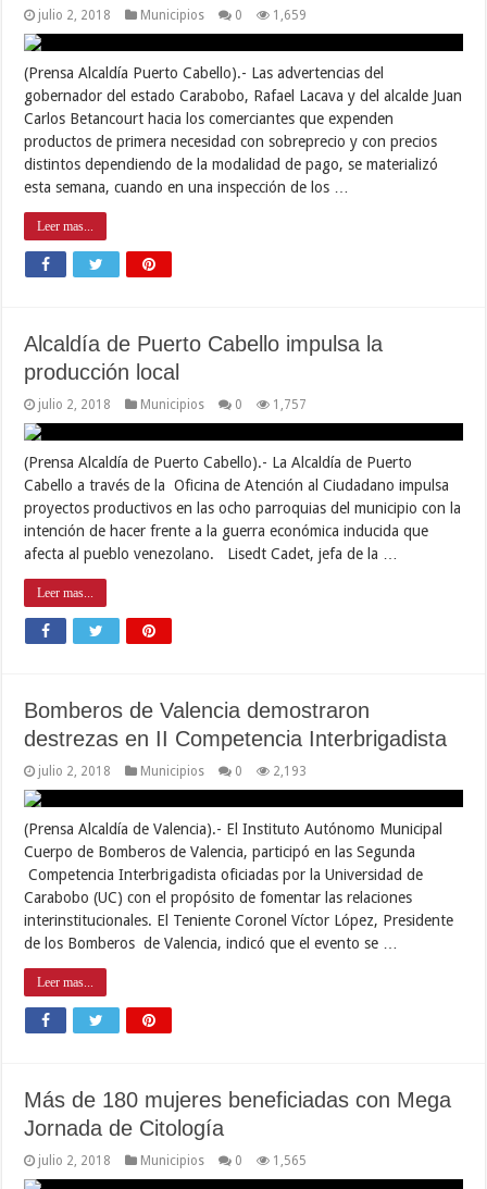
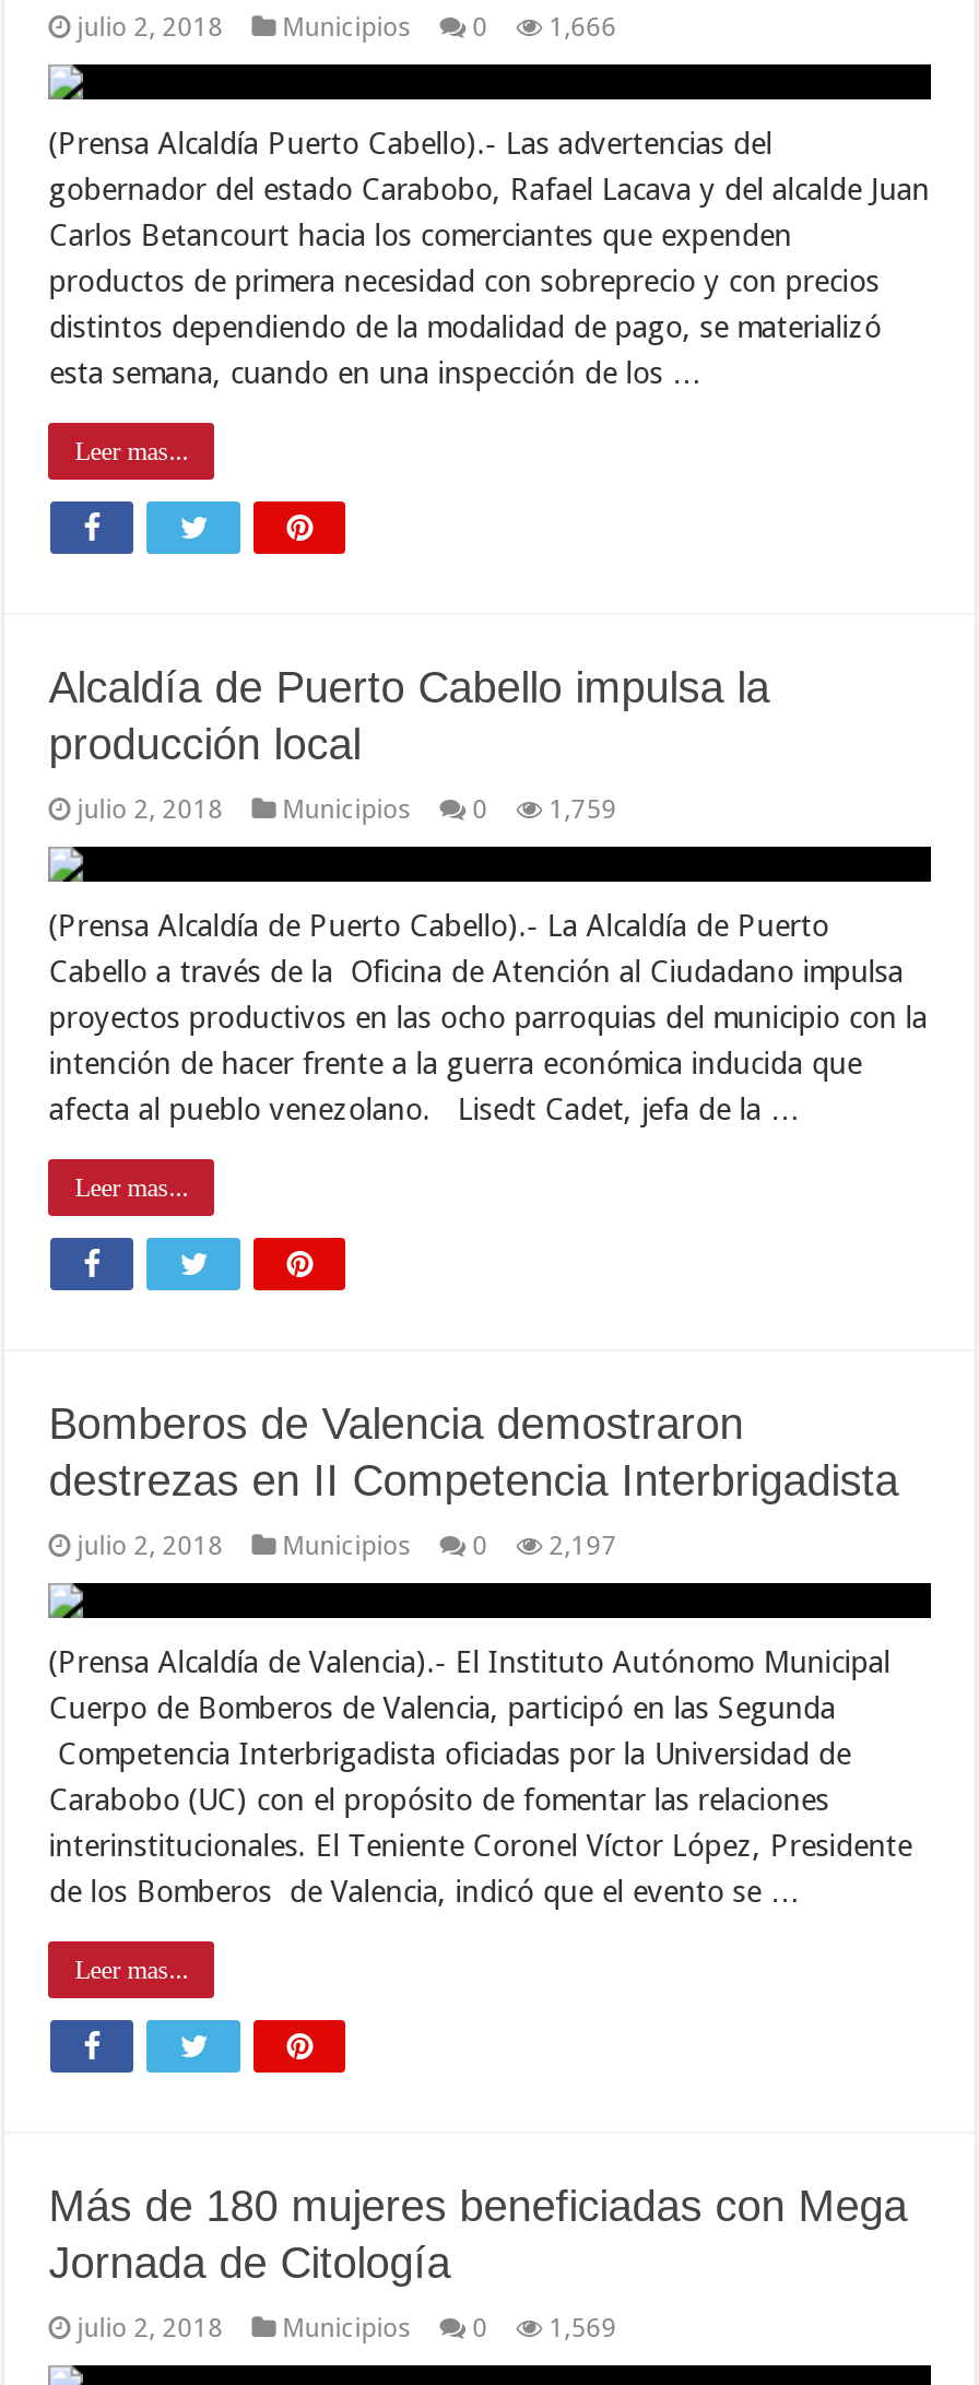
- julio 2, 2018 Municipios 0 1,659
+ julio 2, 2018 Municipios 0 1,666

- julio 2, 2018 Municipios 0 1,757
+ julio 2, 2018 Municipios 0 1,759

- julio 2, 2018 Municipios 0 2,193
+ julio 2, 2018 Municipios 0 2,197

- julio 2, 2018 Municipios 0 1,565
+ julio 2, 2018 Municipios 0 1,569
